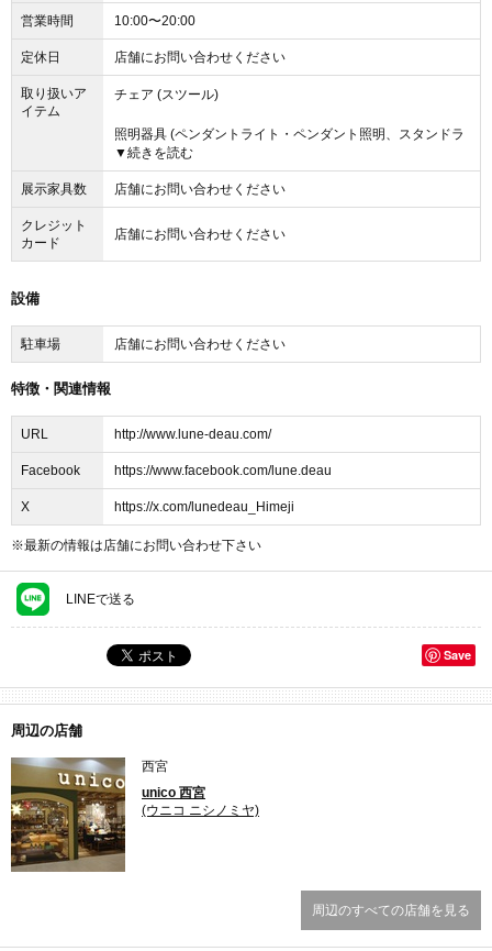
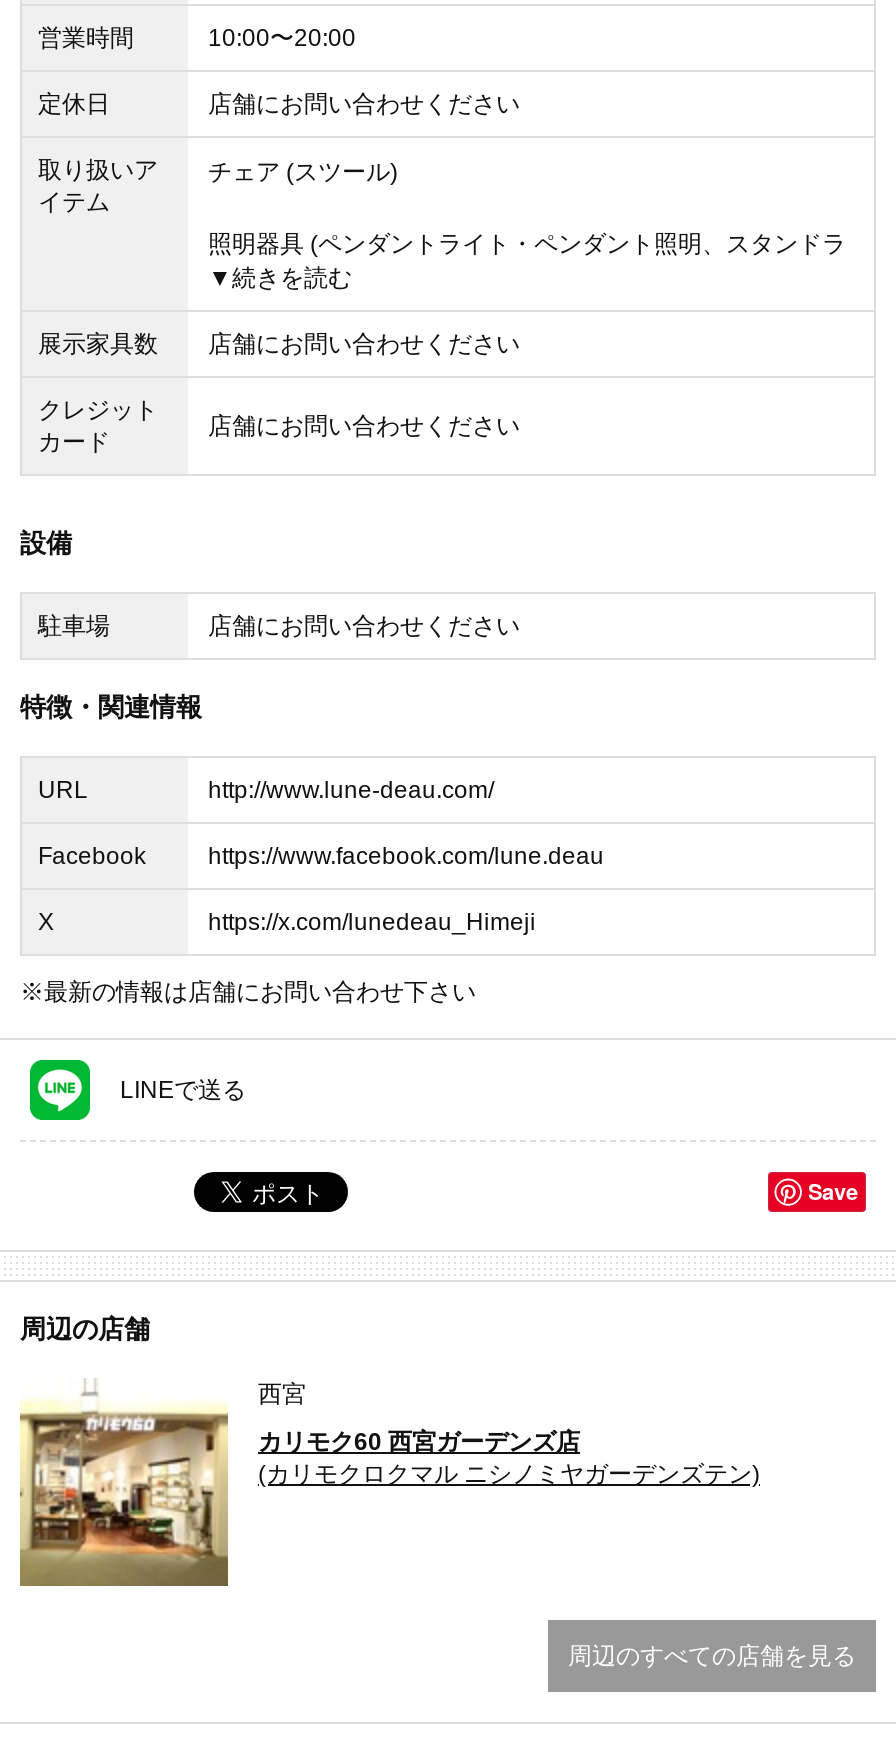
- [image]
- unico 西宮
- (ウニコ ニシノミヤ)
+ [image]
+ カリモク60 西宮ガーデンズ店
+ (カリモクロクマル ニシノミヤガーデンズテン)
